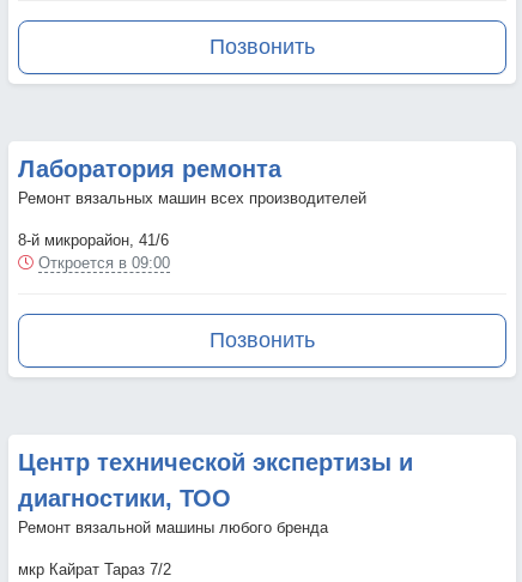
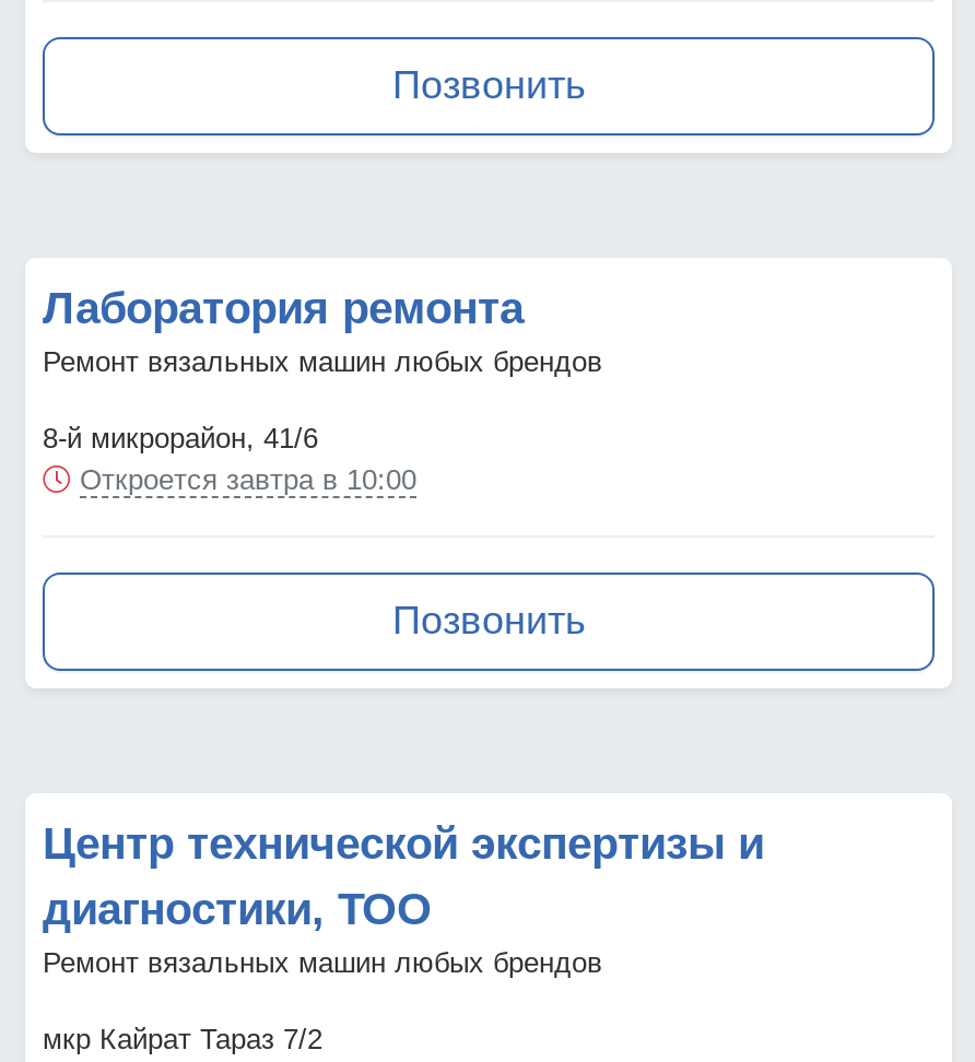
- Ремонт вязальных машин всех производителей
+ Ремонт вязальных машин любых брендов

- Откроется в 09:00
+ Откроется завтра в 10:00

- Ремонт вязальной машины любого бренда
+ Ремонт вязальных машин любых брендов
